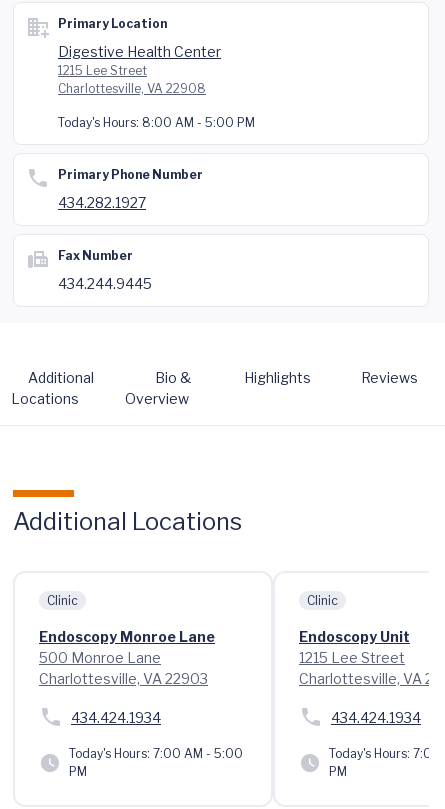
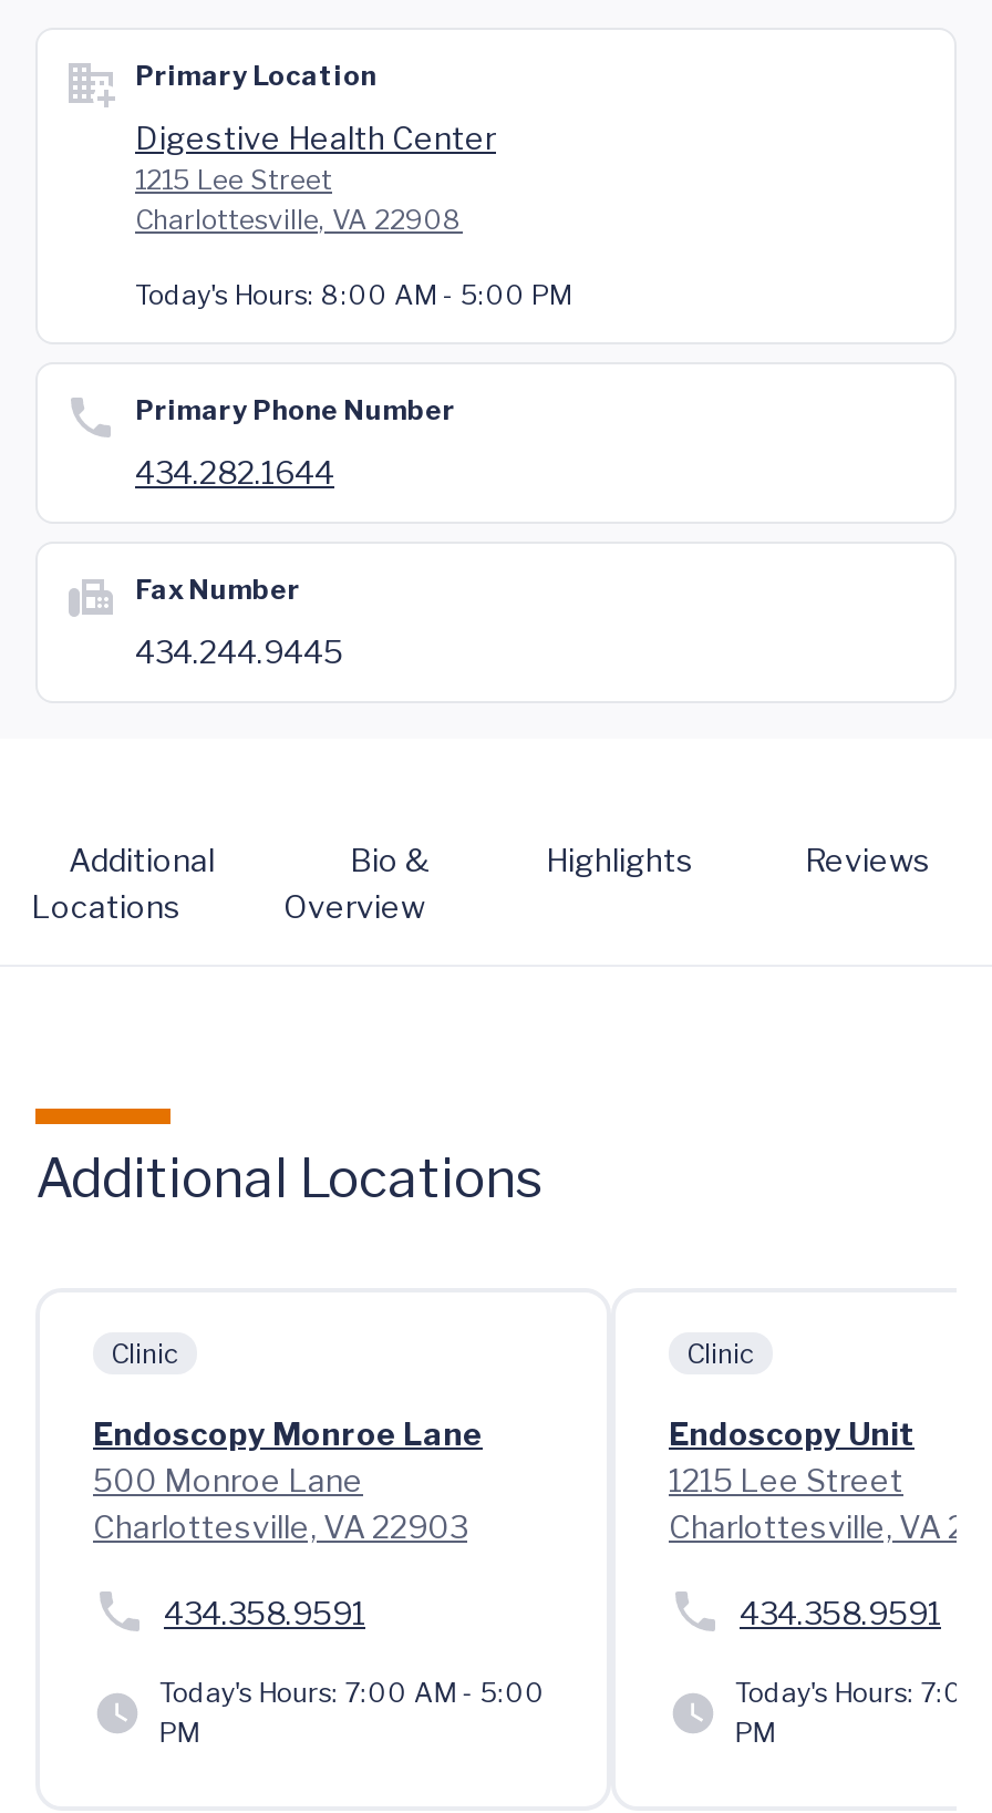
- 434.282.1927
+ 434.282.1644

- 434.424.1934
+ 434.358.9591

- 434.424.1934
+ 434.358.9591
